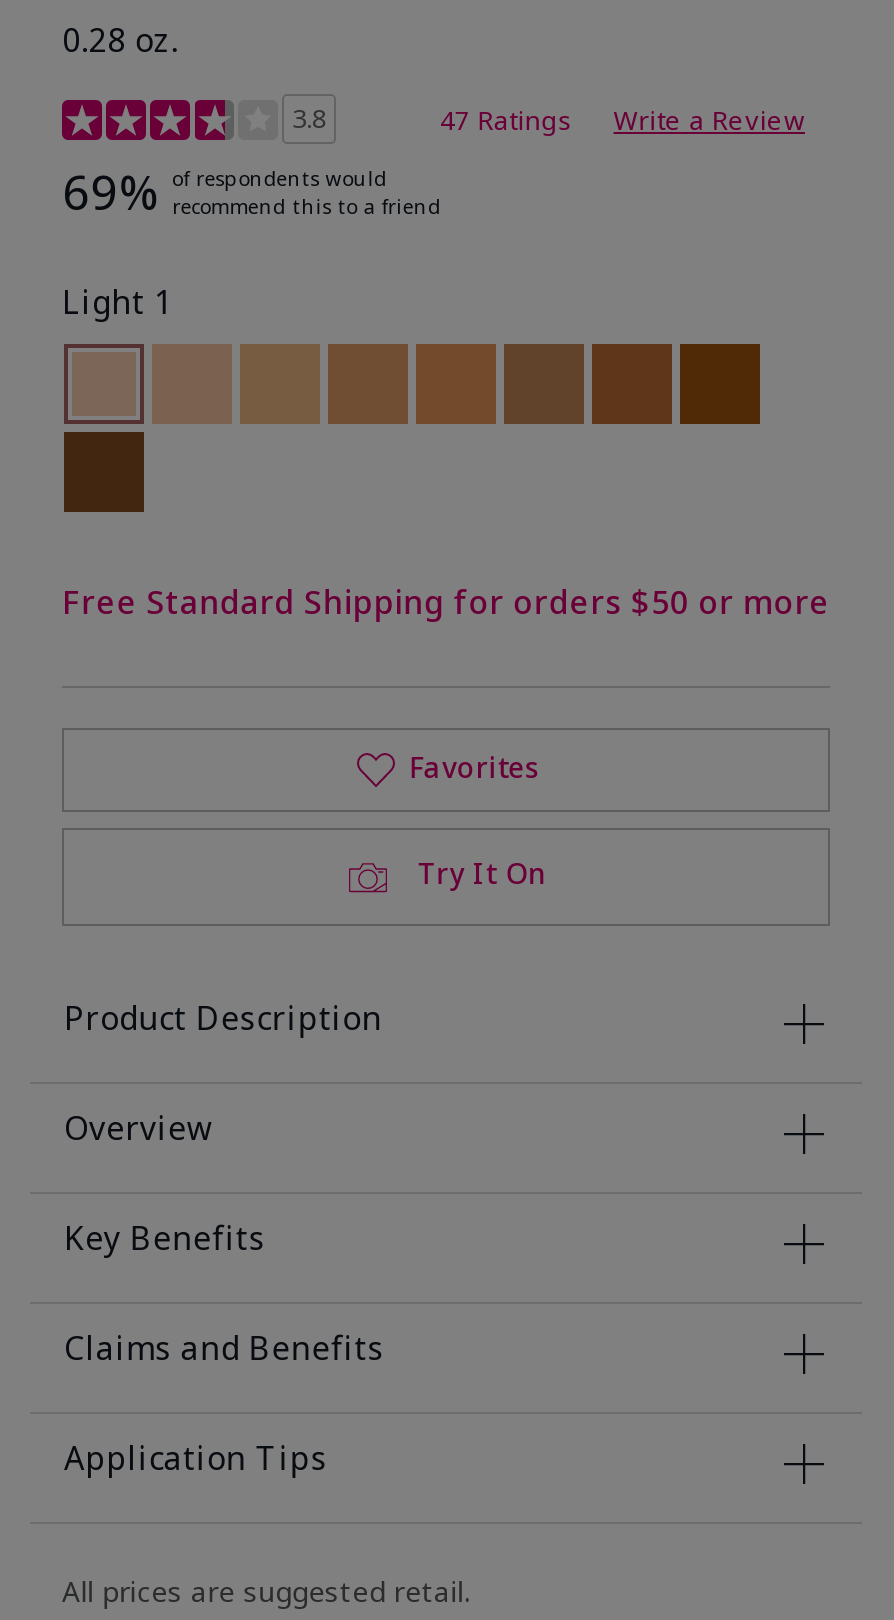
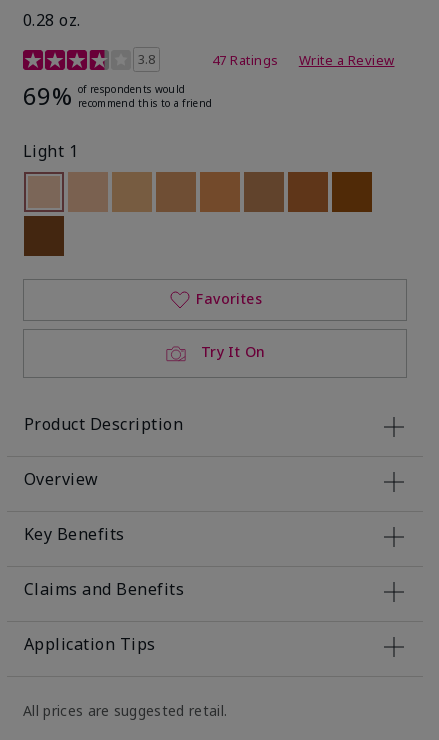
- Free Standard Shipping for orders $50 or more
